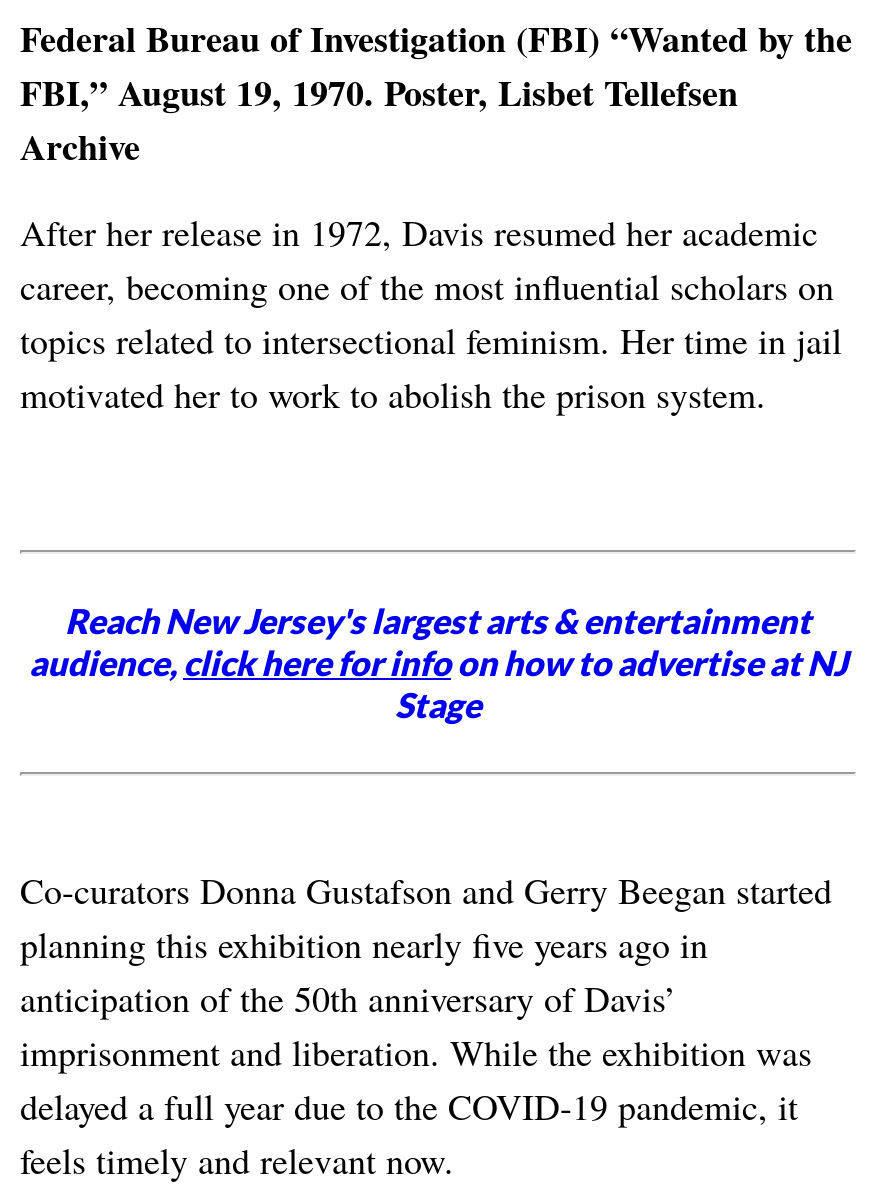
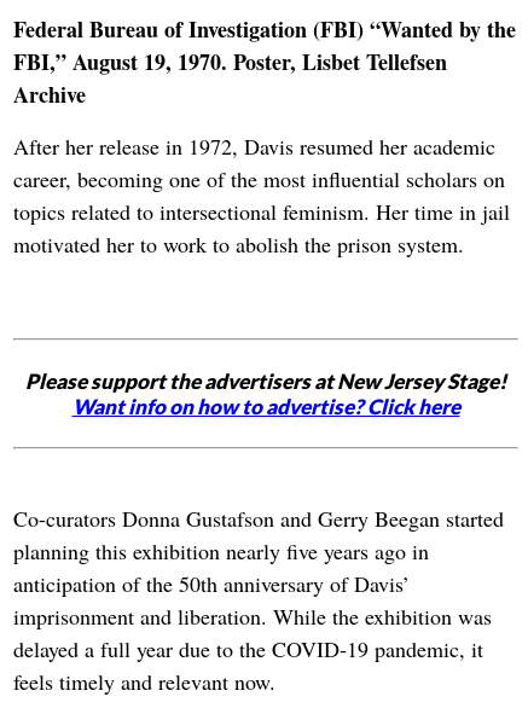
- Reach New Jersey's largest arts & entertainment
- audience, click here for infoon how to advertise at NJ
- Stage
+ Please support the advertisers at New Jersey Stage!
+ Want info on how to advertise? Click here
